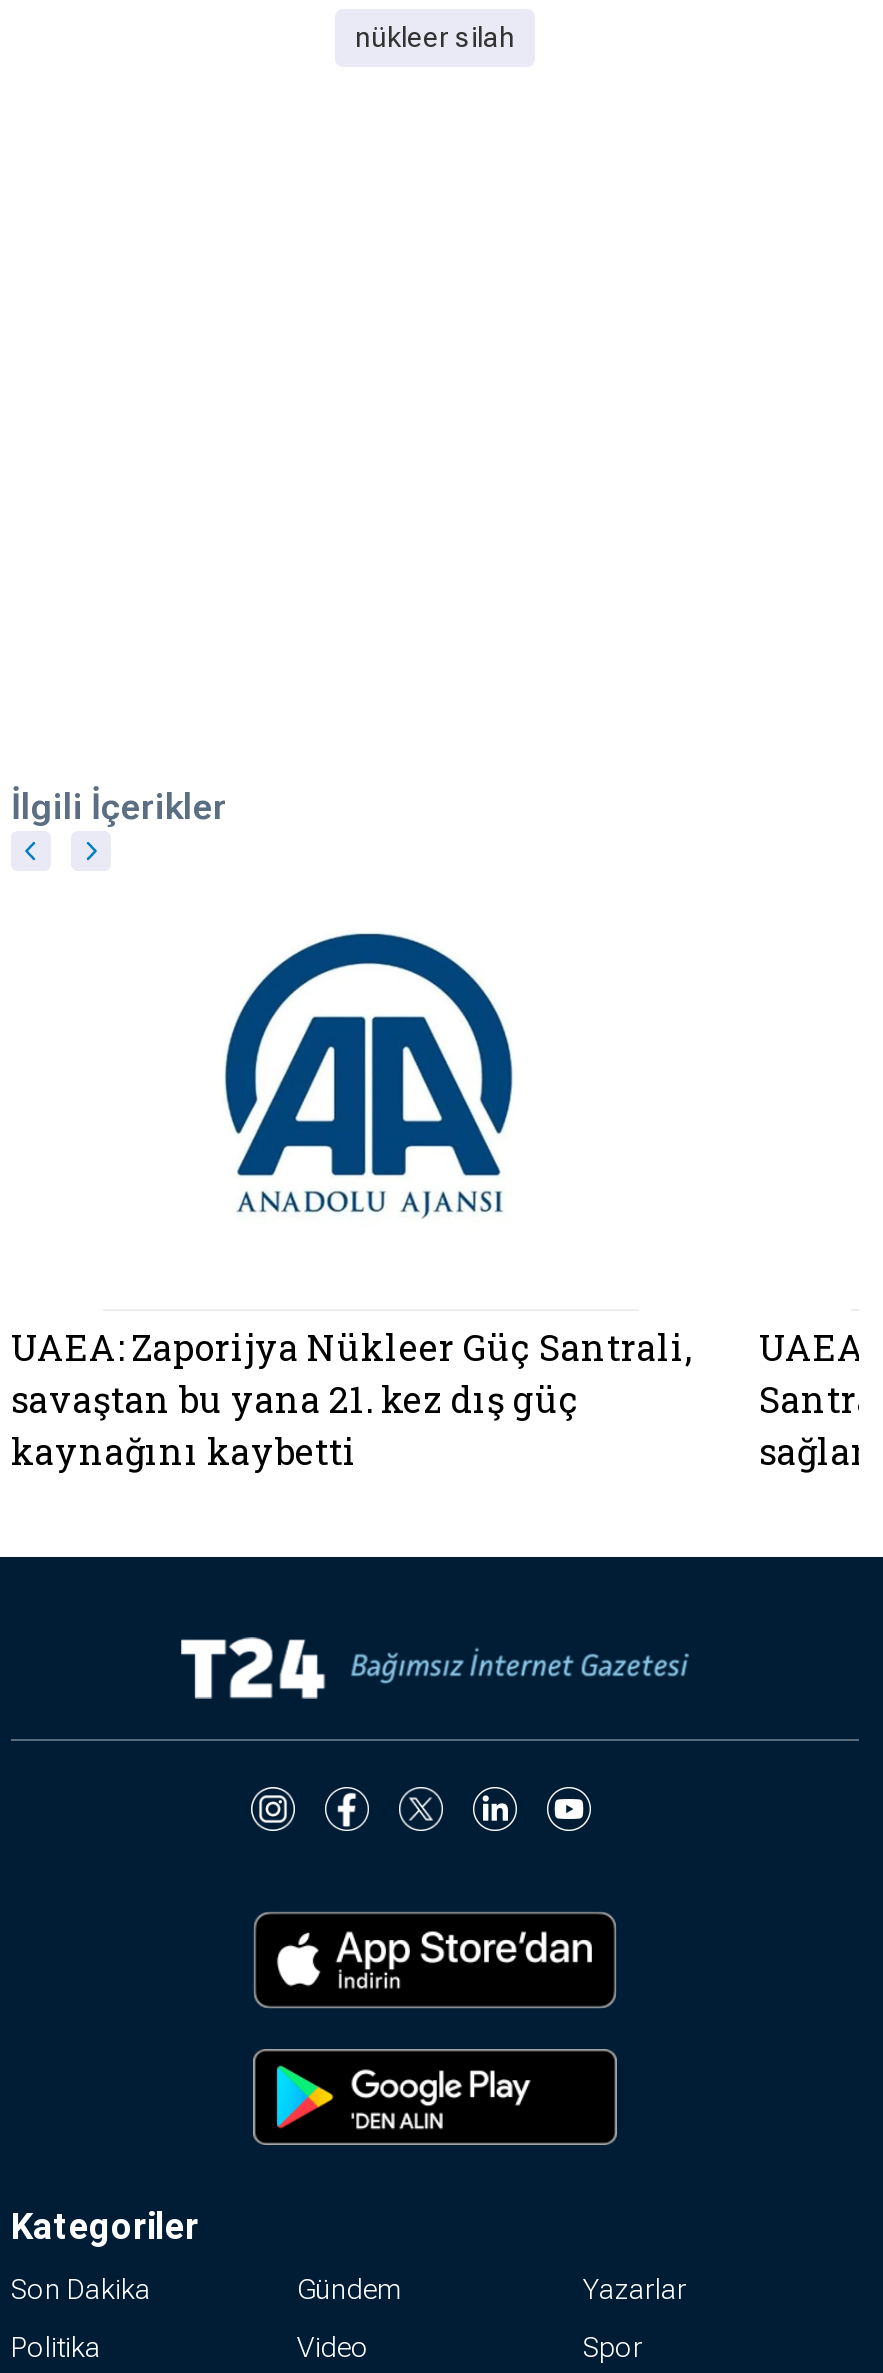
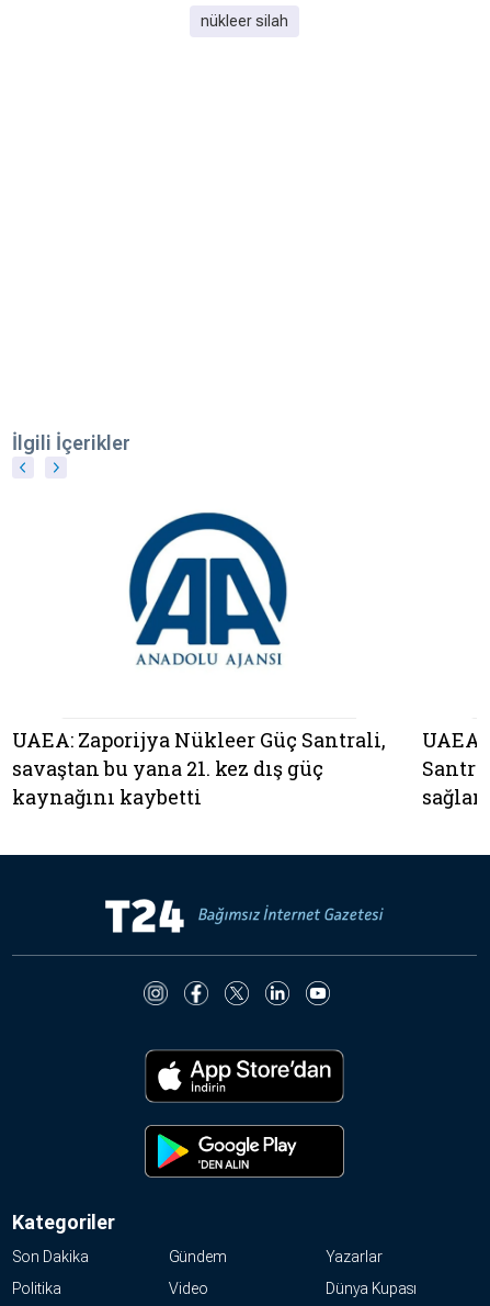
- Spor
+ Dünya Kupası
